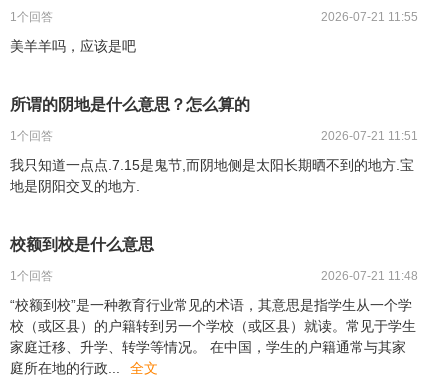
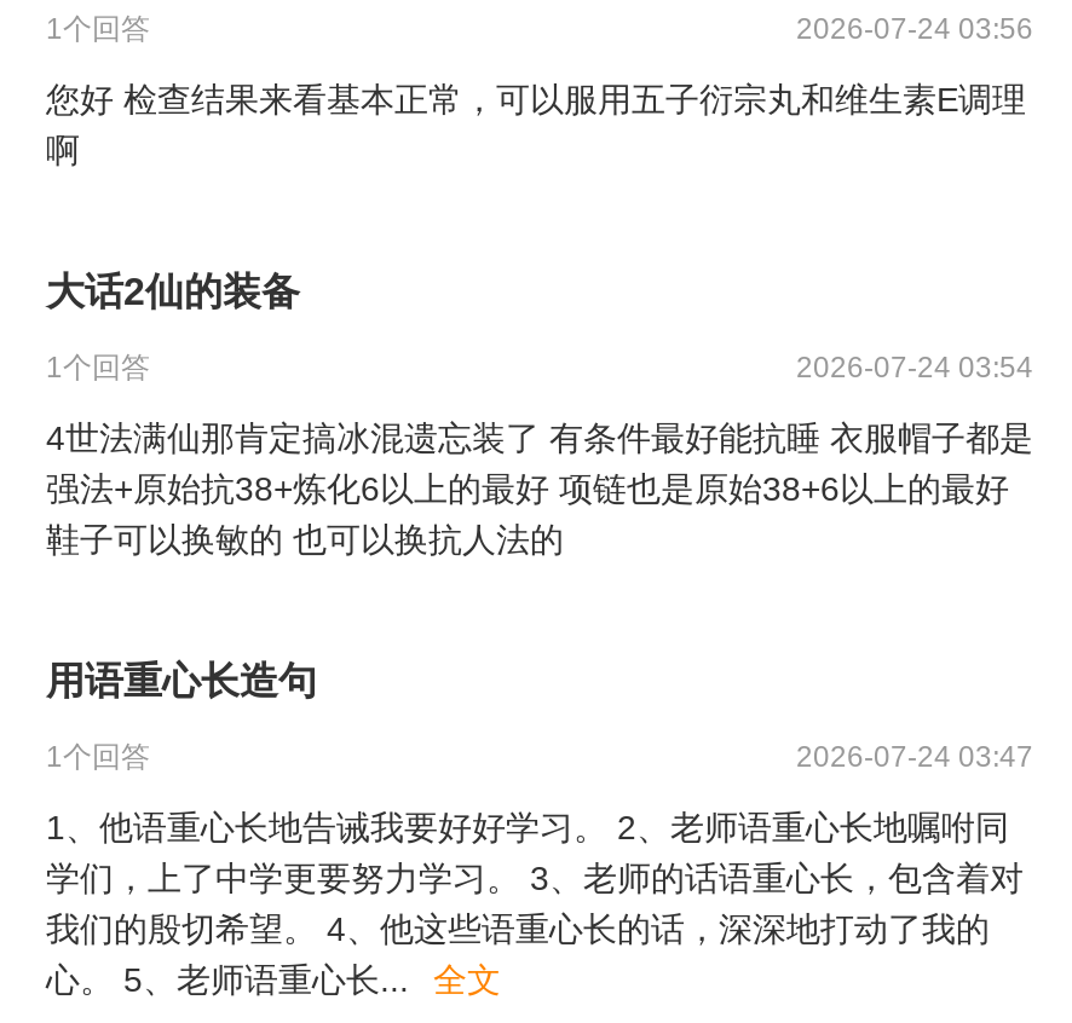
- 2026-07-21 11:55
+ 2026-07-24 03:56

- 美羊羊吗，应该是吧
+ 您好 检查结果来看基本正常，可以服用五子衍宗丸和维生素E调理
+ 啊

- 所谓的阴地是什么意思？怎么算的
+ 大话2仙的装备

- 2026-07-21 11:51
+ 2026-07-24 03:54

- 我只知道一点点.7.15是鬼节,而阴地侧是太阳长期晒不到的地方.宝
- 地是阴阳交叉的地方.
+ 4世法满仙那肯定搞冰混遗忘装了 有条件最好能抗睡 衣服帽子都是
+ 强法+原始抗38+炼化6以上的最好 项链也是原始38+6以上的最好
+ 鞋子可以换敏的 也可以换抗人法的

- 校额到校是什么意思
+ 用语重心长造句

- 2026-07-21 11:48
+ 2026-07-24 03:47

- “校额到校”是一种教育行业常见的术语，其意思是指学生从一个学
- 校（或区县）的户籍转到另一个学校（或区县）就读。常见于学生
- 家庭迁移、升学、转学等情况。 在中国，学生的户籍通常与其家
- 庭所在地的行政...
+ 1、他语重心长地告诫我要好好学习。 2、老师语重心长地嘱咐同
+ 学们，上了中学更要努力学习。 3、老师的话语重心长，包含着对
+ 我们的殷切希望。 4、他这些语重心长的话，深深地打动了我的
+ 心。 5、老师语重心长...
